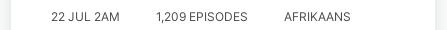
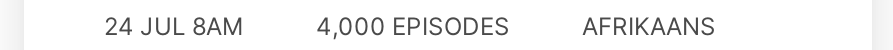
- 22 JUL 2AM
- 1,209 EPISODES
+ 24 JUL 8AM
+ 4,000 EPISODES
